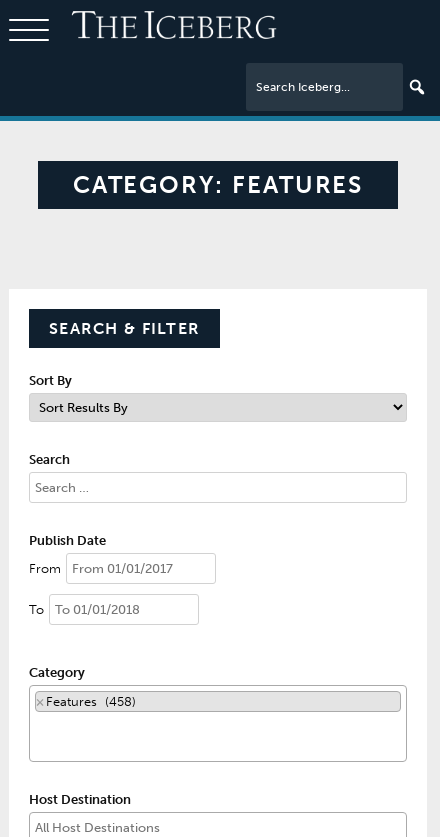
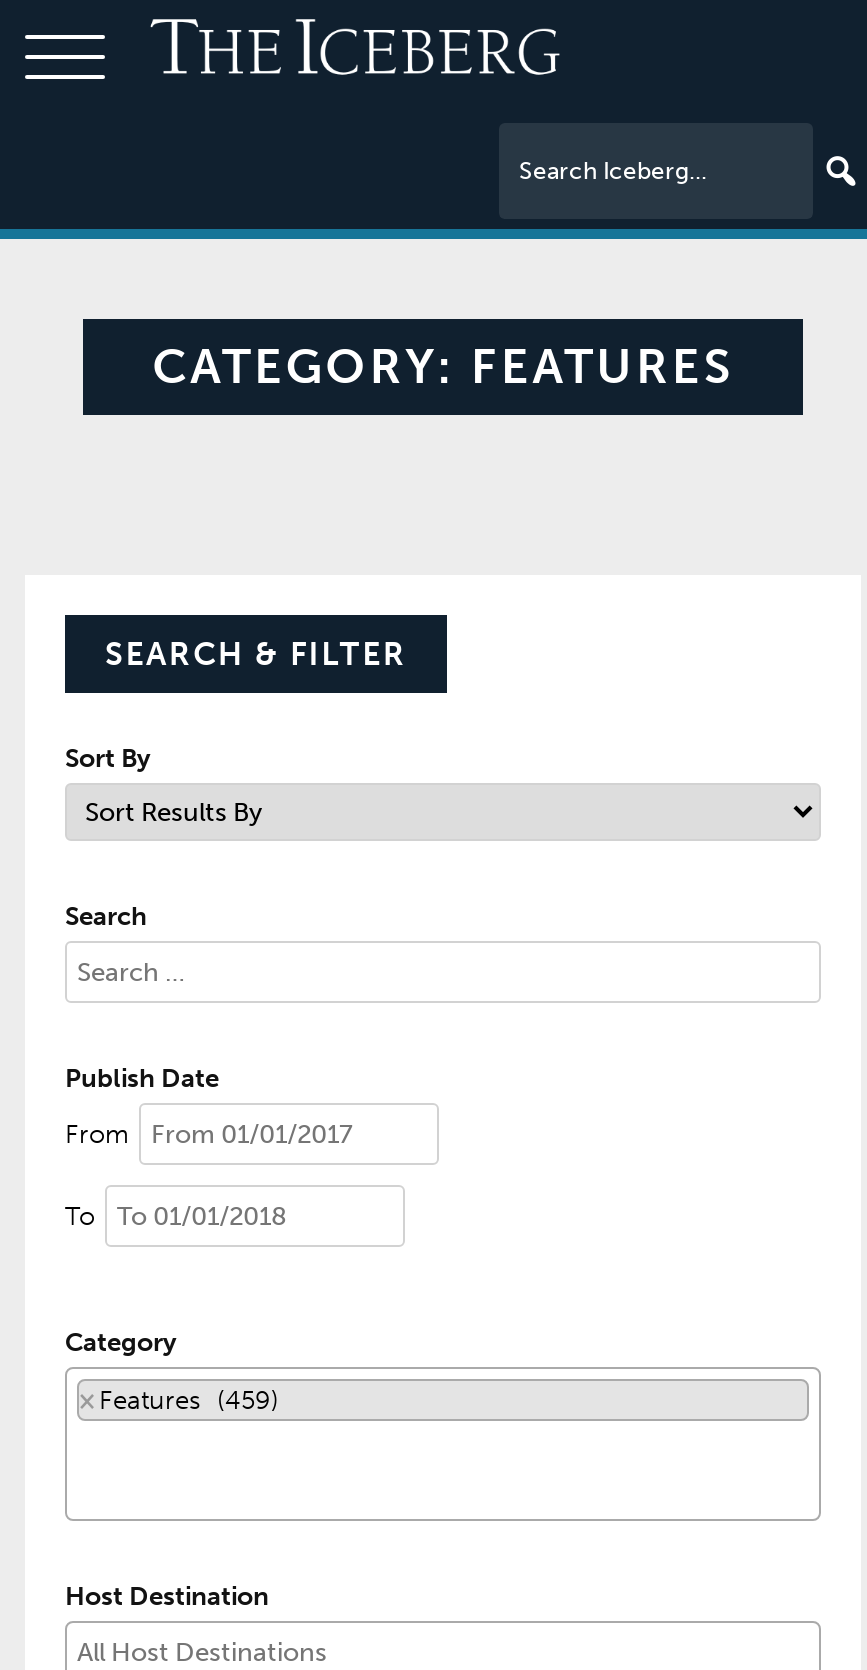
- × Features (458)
+ × Features (459)
